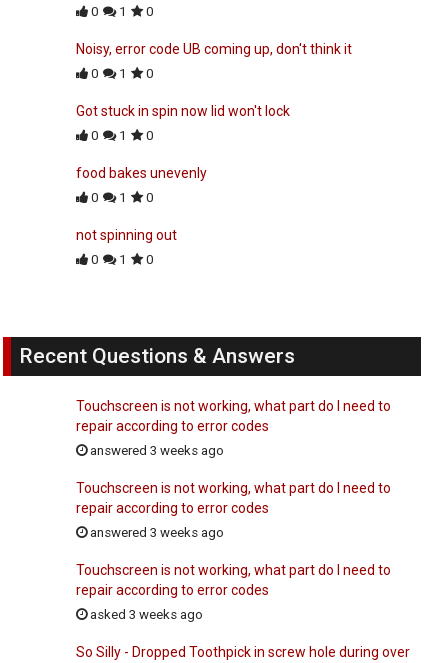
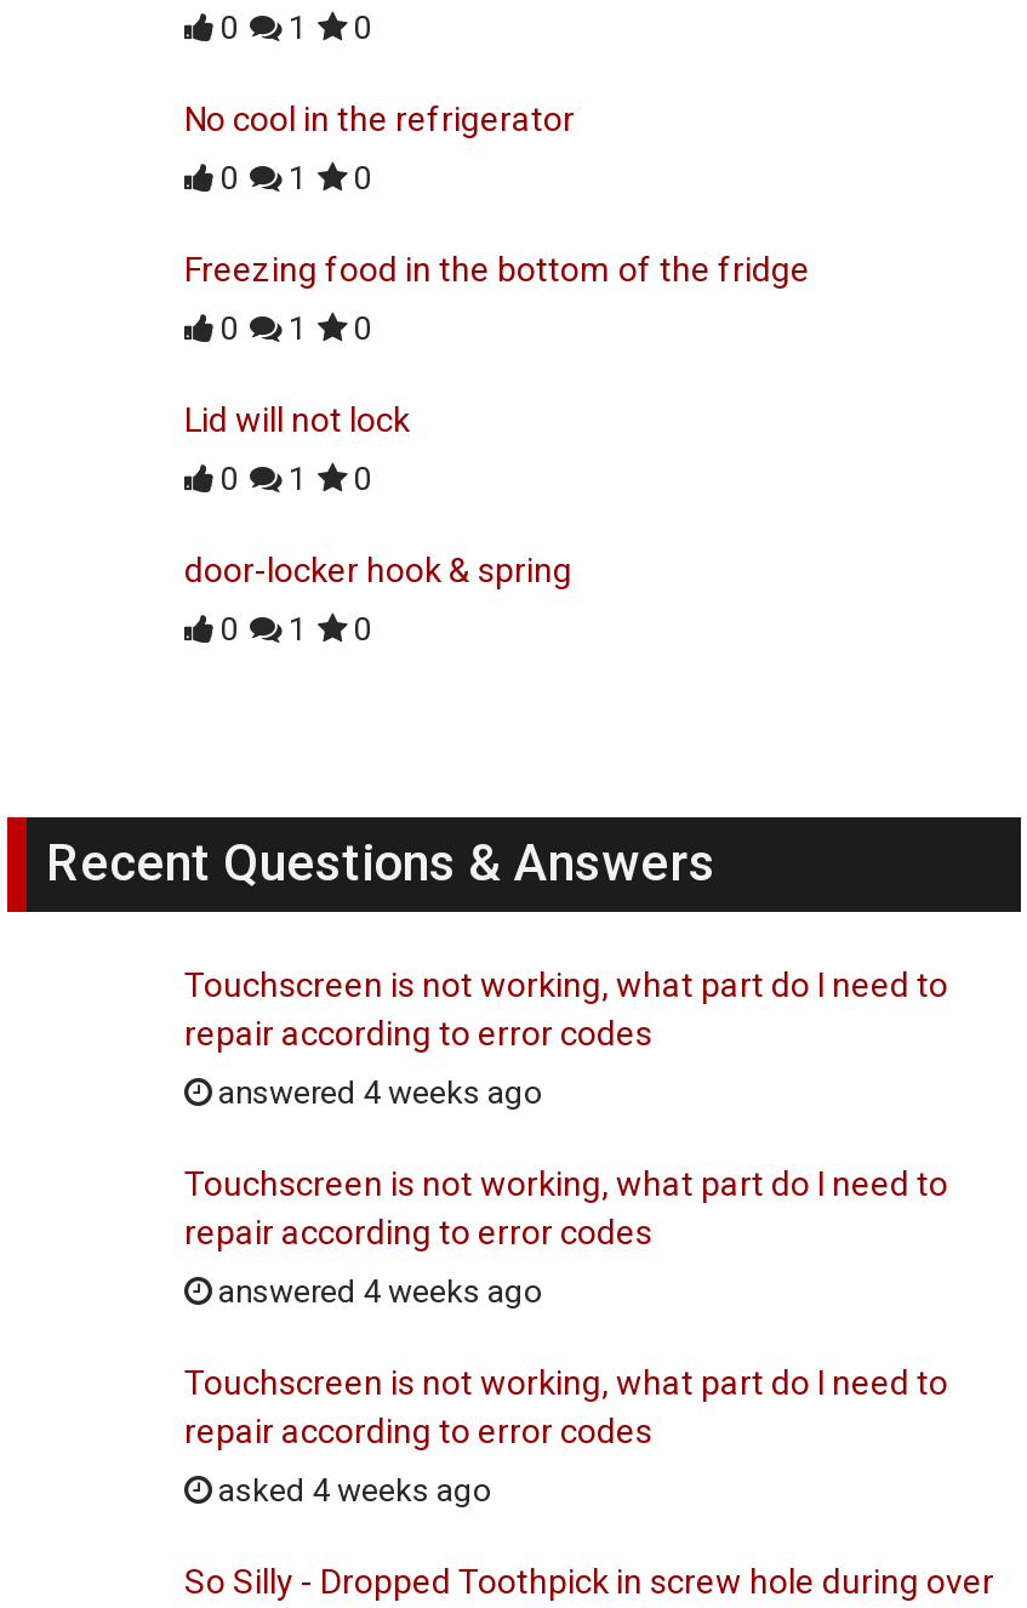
- Noisy, error code UB coming up, don't think it
+ No cool in the refrigerator

- Got stuck in spin now lid won't lock
+ Freezing food in the bottom of the fridge

- food bakes unevenly
+ Lid will not lock

- not spinning out
+ door-locker hook & spring

- answered 3 weeks ago
+ answered 4 weeks ago

- answered 3 weeks ago
+ answered 4 weeks ago

- asked 3 weeks ago
+ asked 4 weeks ago
